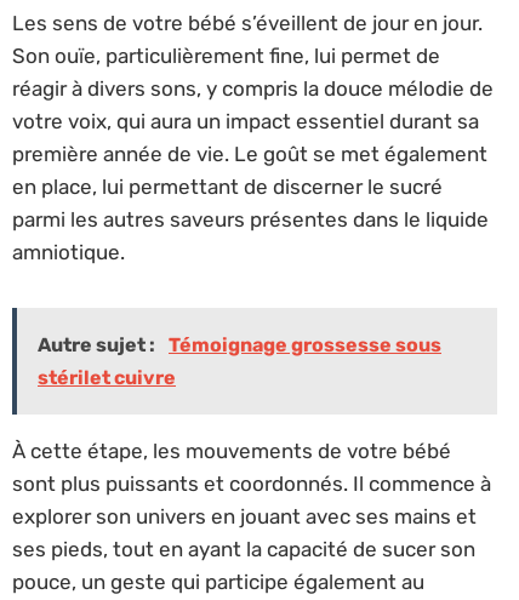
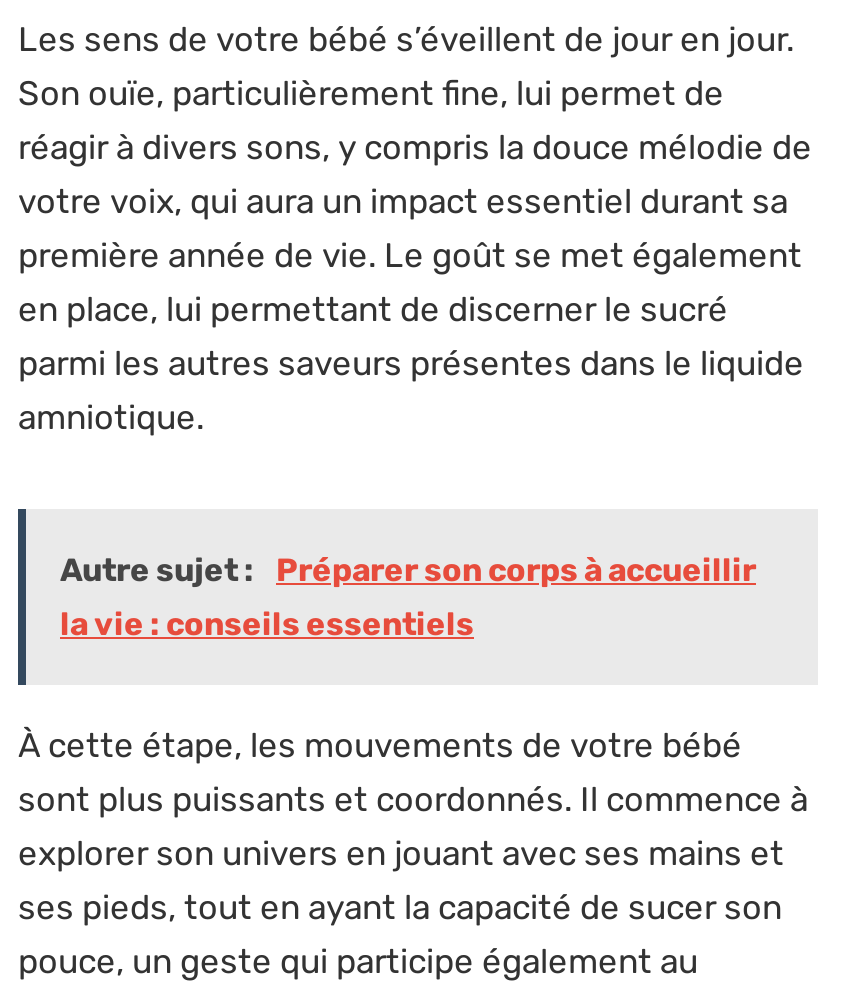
- Autre sujet : Témoignage grossesse sous
- stérilet cuivre
+ Autre sujet : Préparer son corps à accueillir
+ la vie : conseils essentiels
